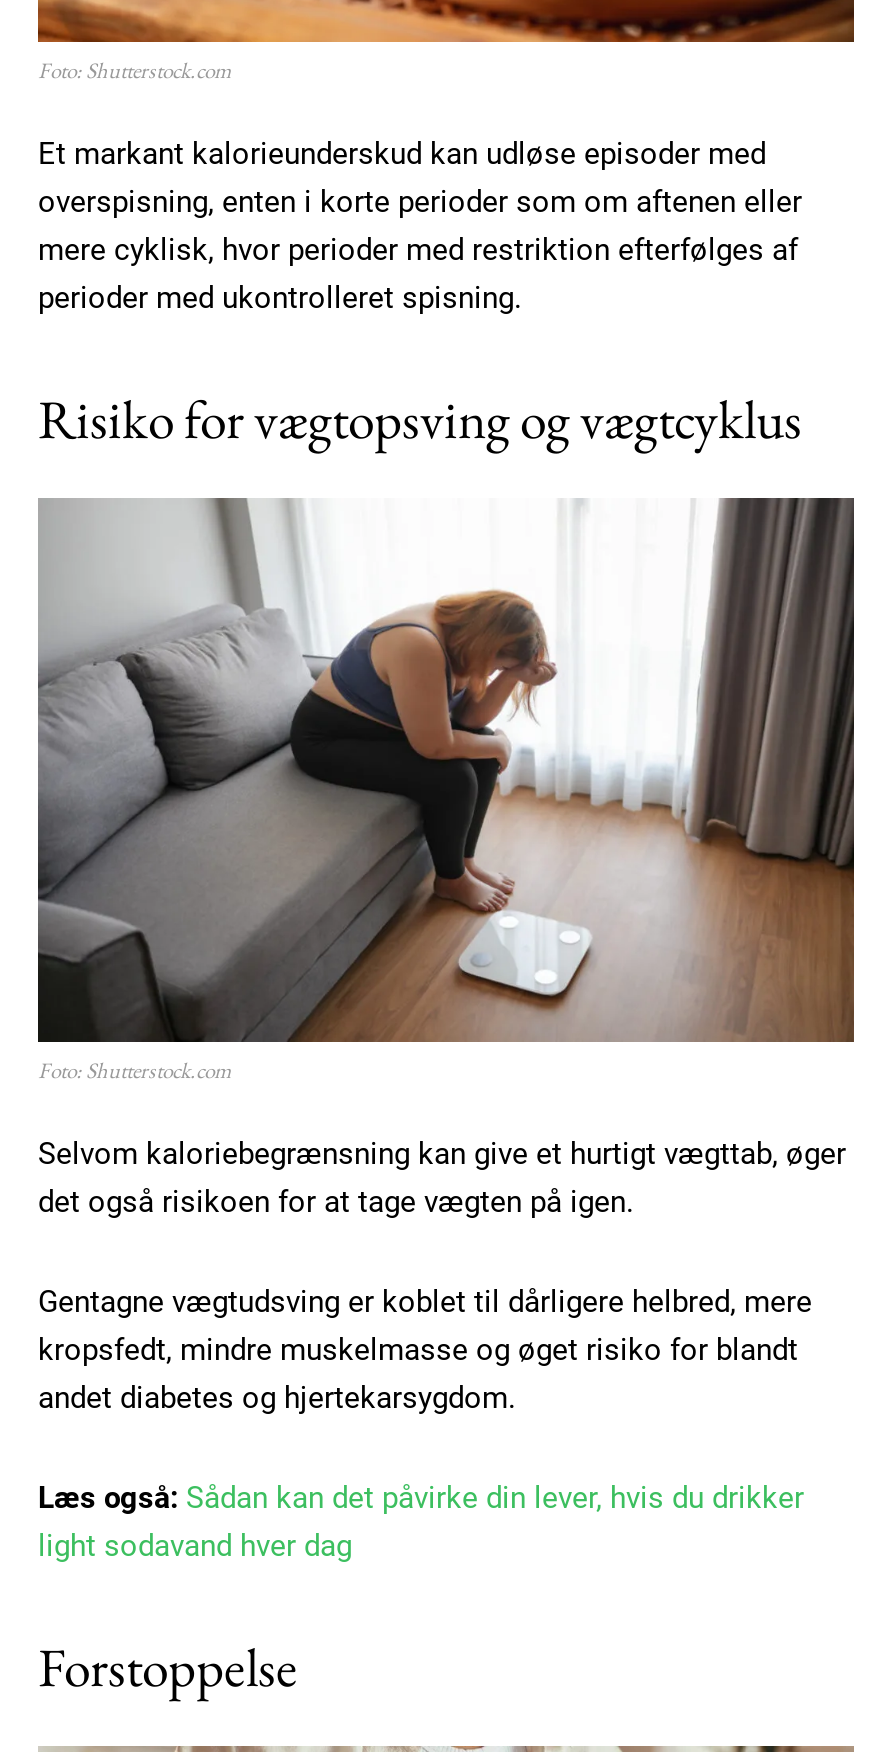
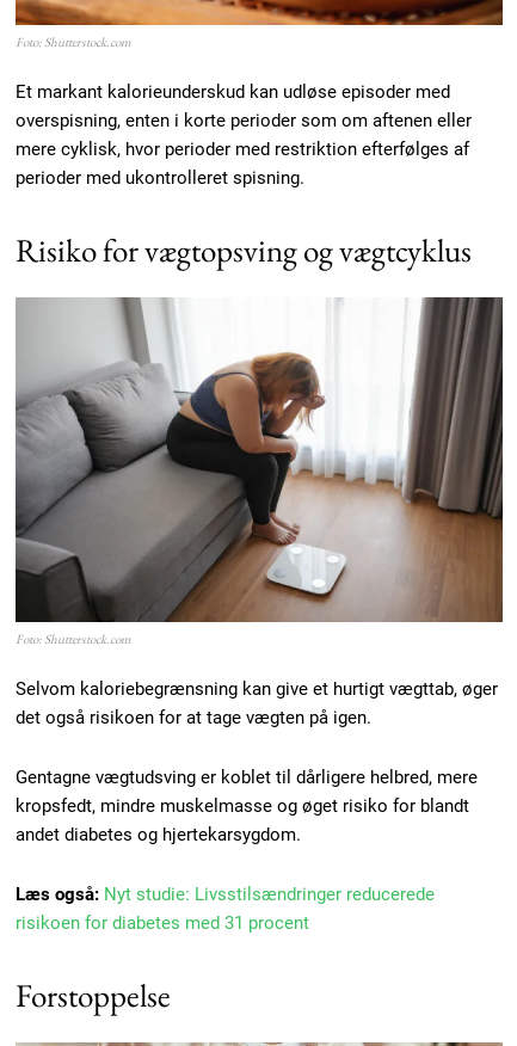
- Læs også: Sådan kan det påvirke din lever, hvis du drikker
- light sodavand hver dag
+ Læs også: Nyt studie: Livsstilsændringer reducerede
+ risikoen for diabetes med 31 procent
